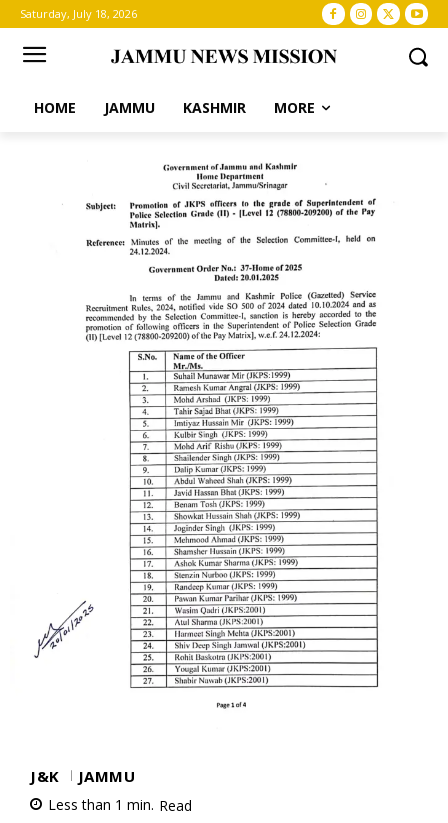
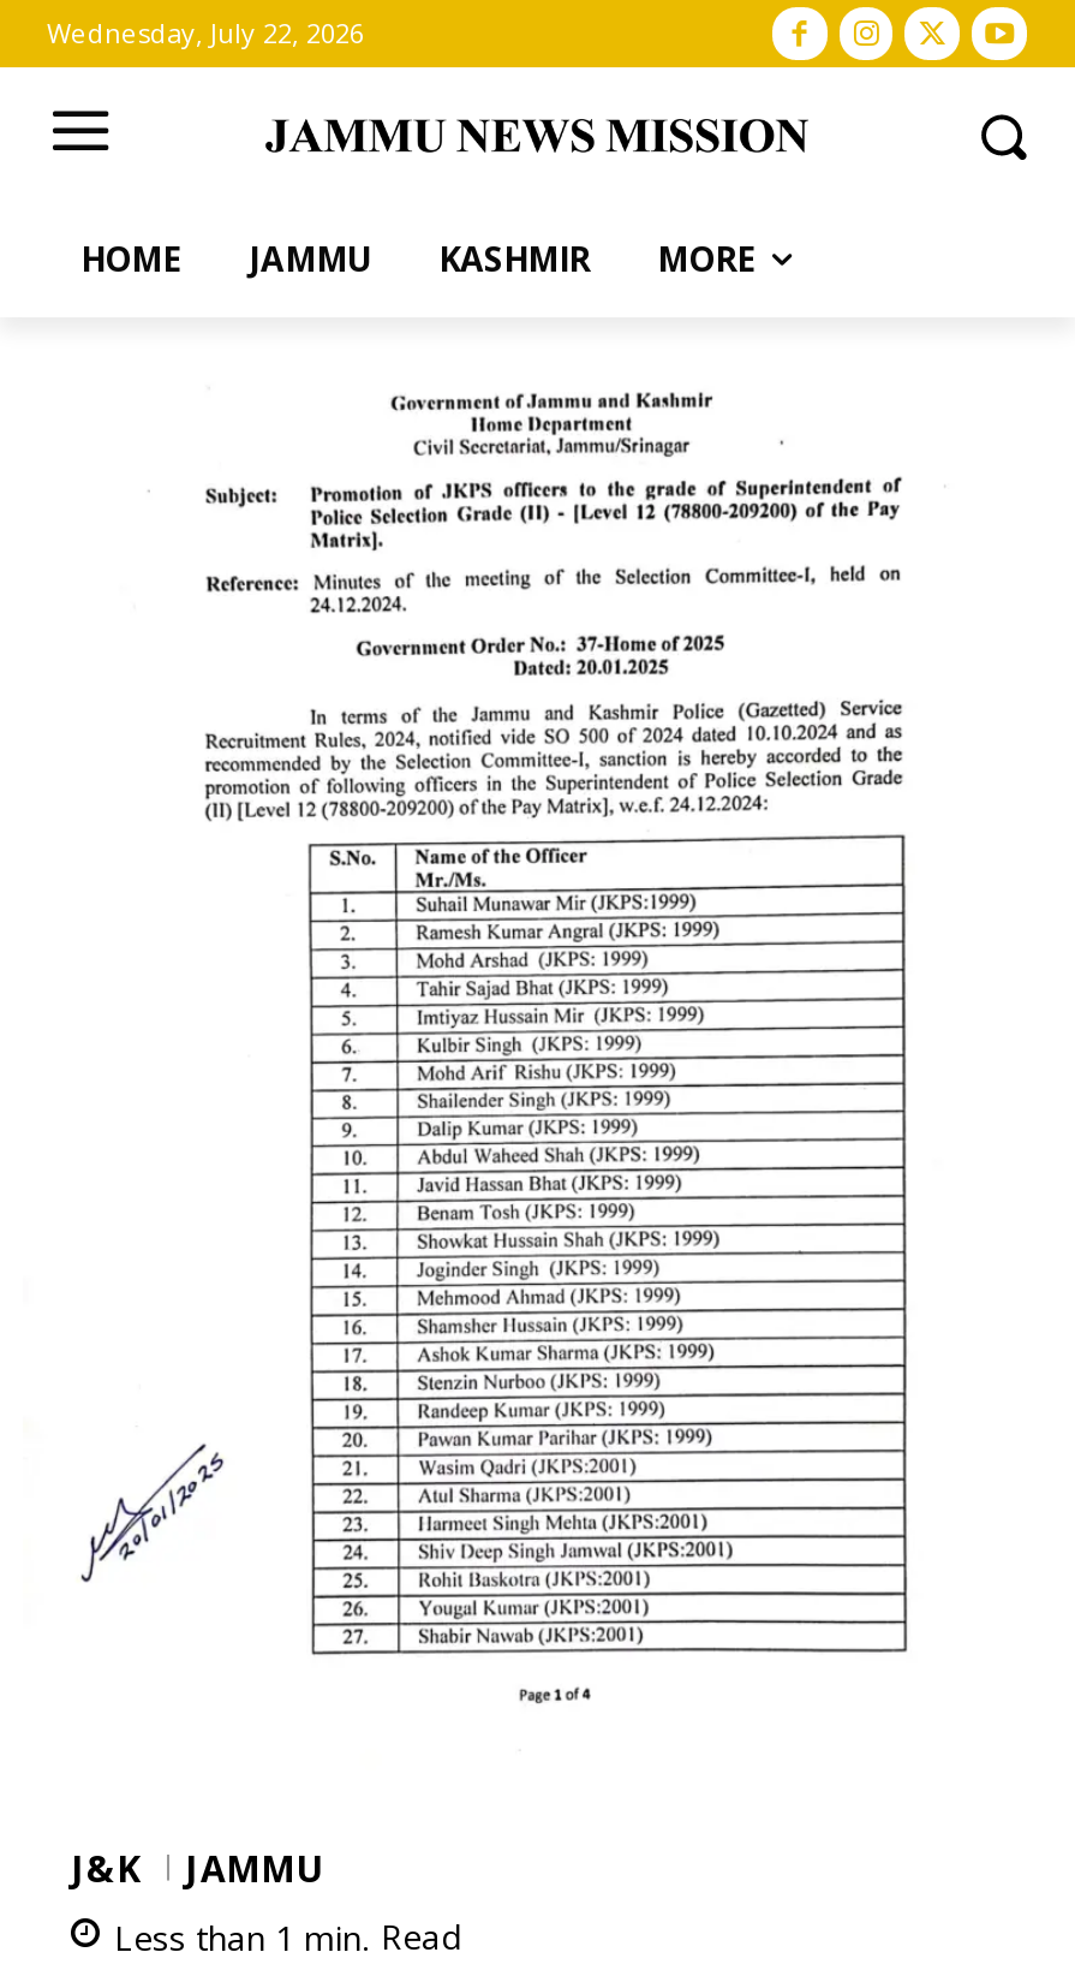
- Saturday, July 18, 2026
+ Wednesday, July 22, 2026
